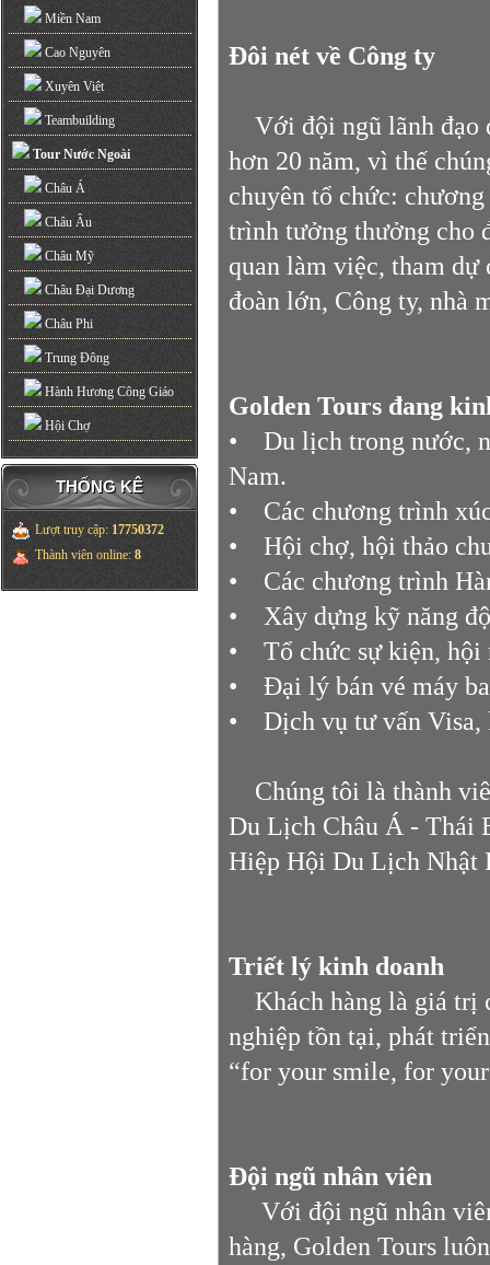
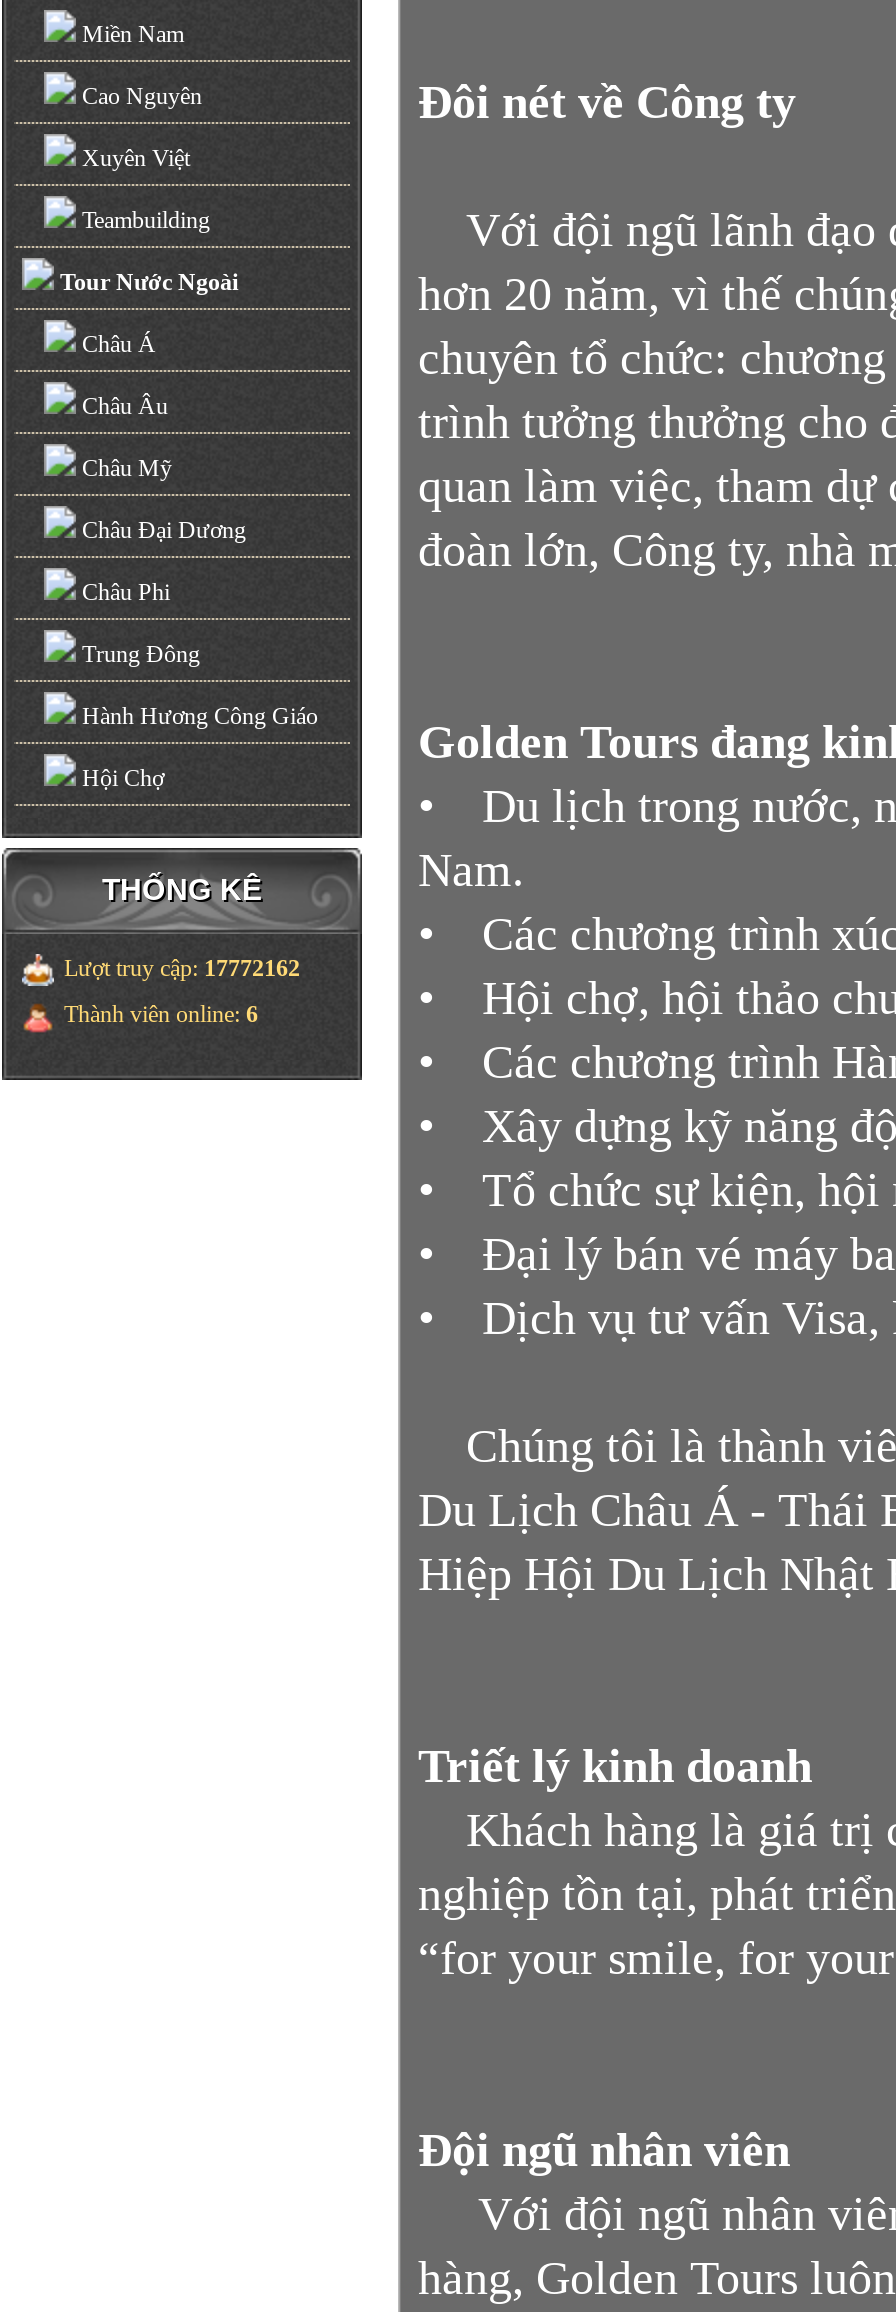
- Lượt truy cập: 17750372
+ Lượt truy cập: 17772162

- Thành viên online: 8
+ Thành viên online: 6
